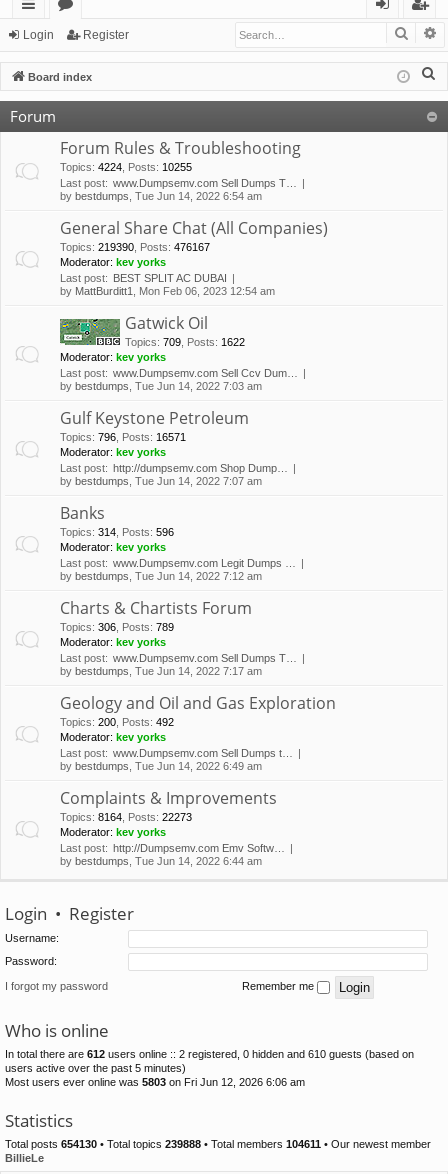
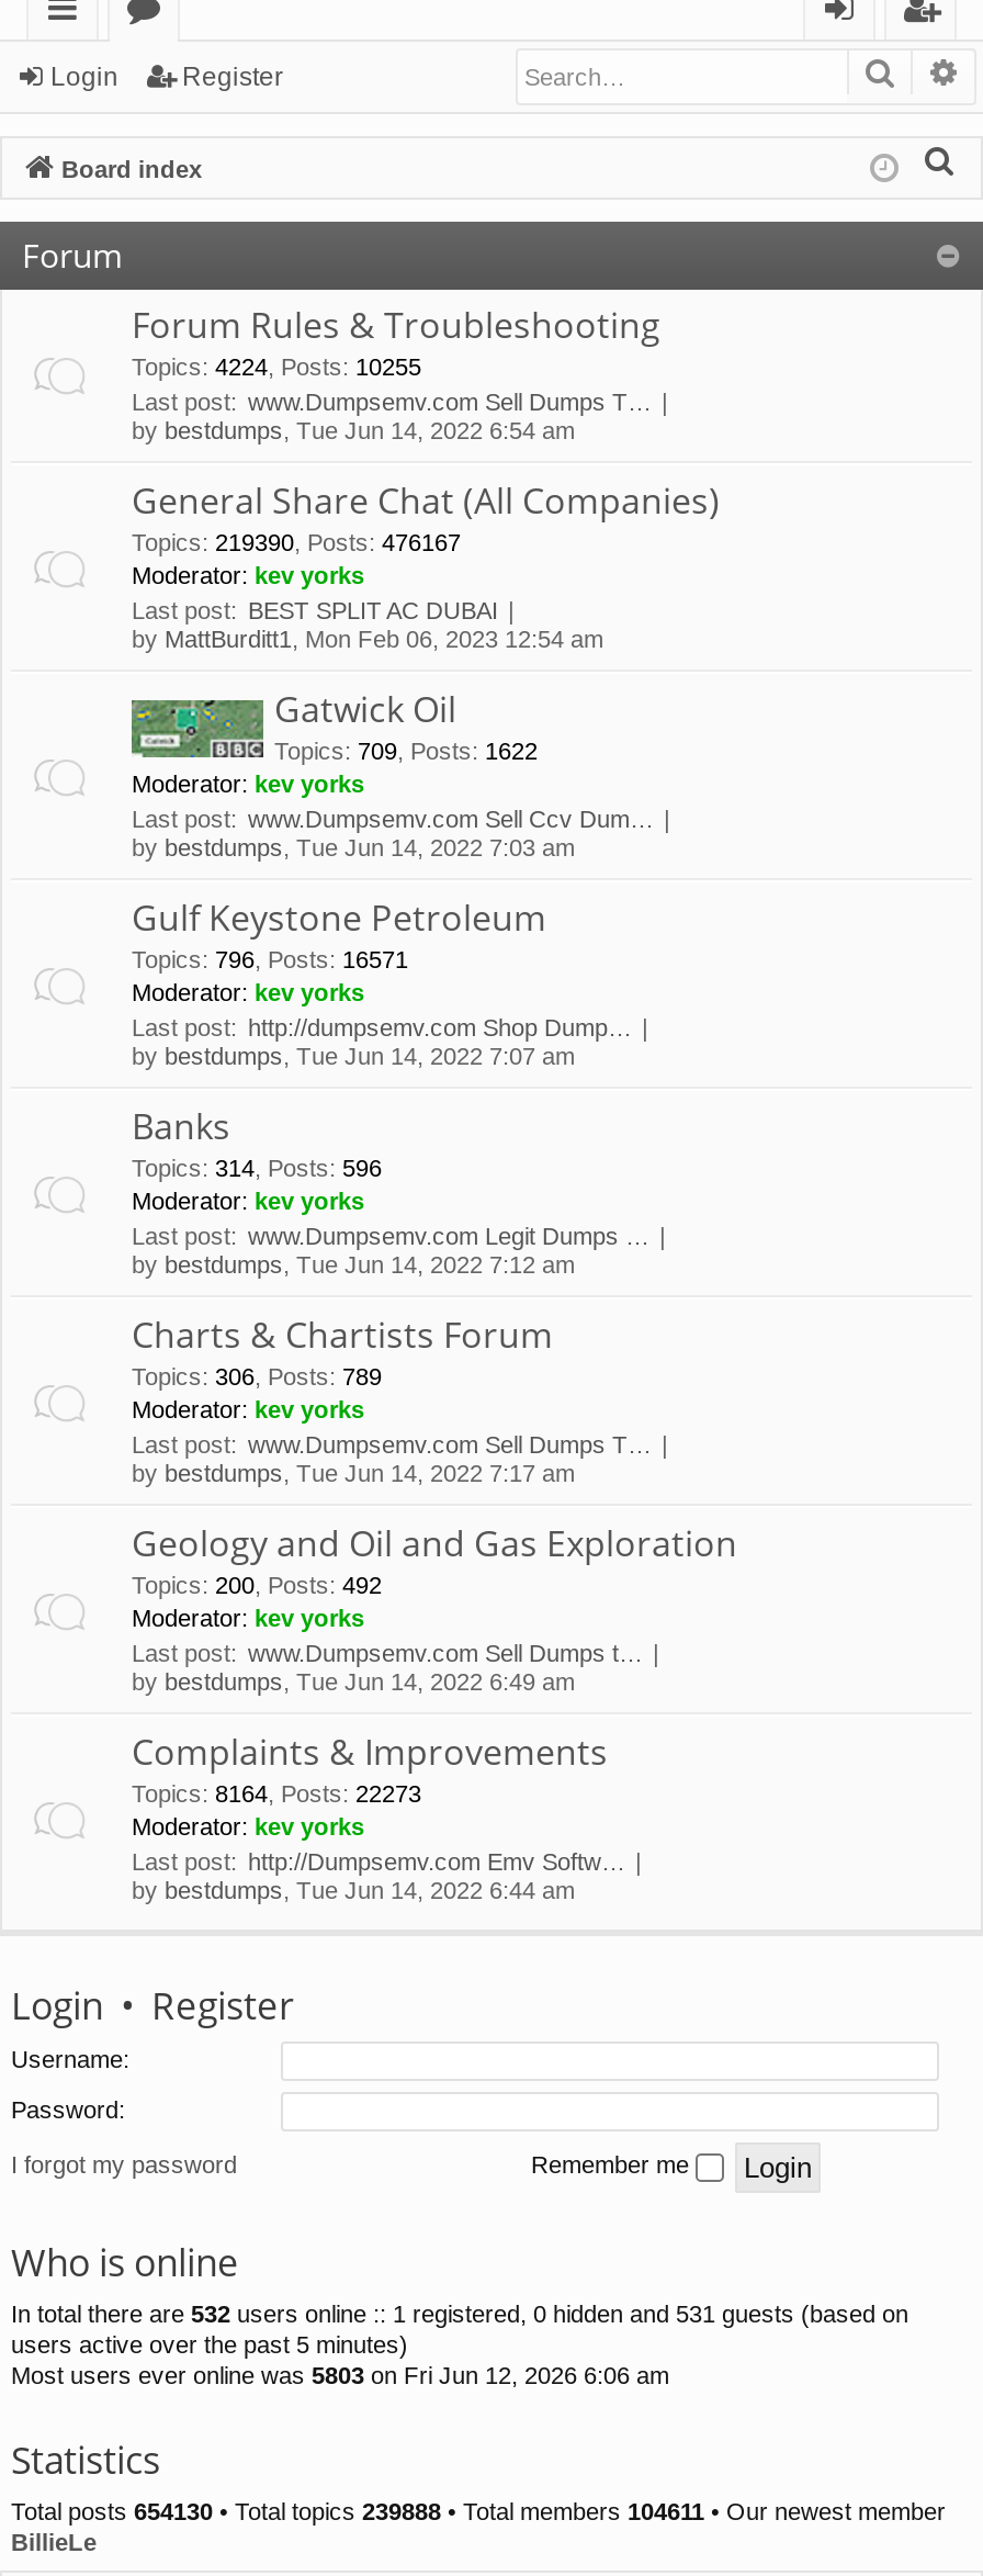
- In total there are 612 users online :: 2 registered, 0 hidden and 610 guests (based on
+ In total there are 532 users online :: 1 registered, 0 hidden and 531 guests (based on
